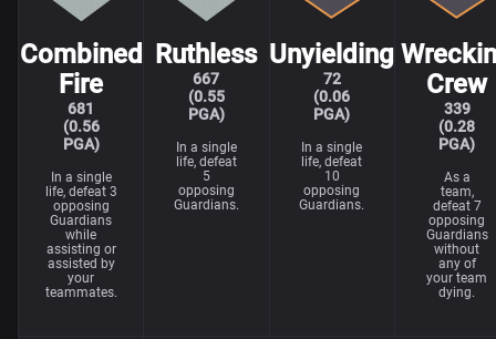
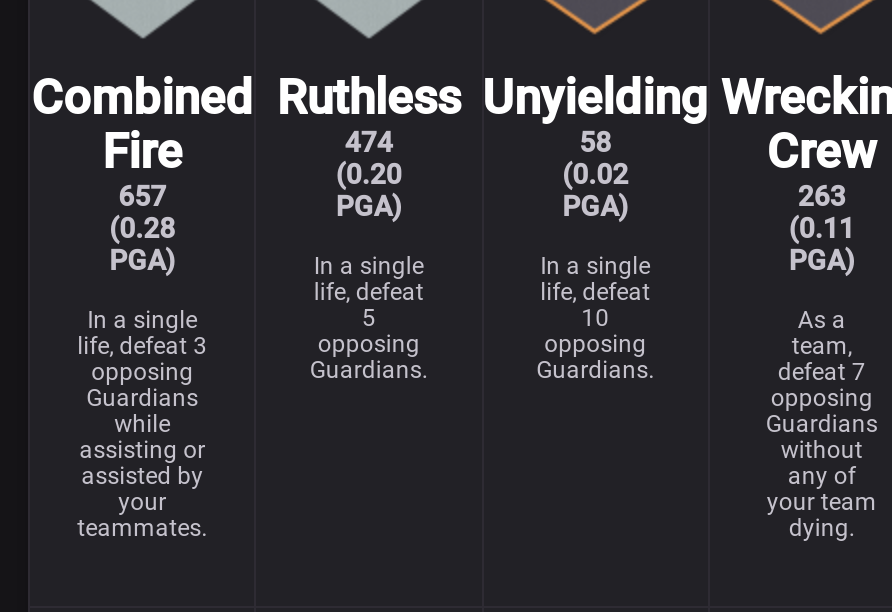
- 667
+ 474

- 72
+ 58

- (0.55
+ (0.20

- (0.06
+ (0.02

- 681
+ 657

- 339
+ 263

- (0.56
+ (0.28

- (0.28
+ (0.11
